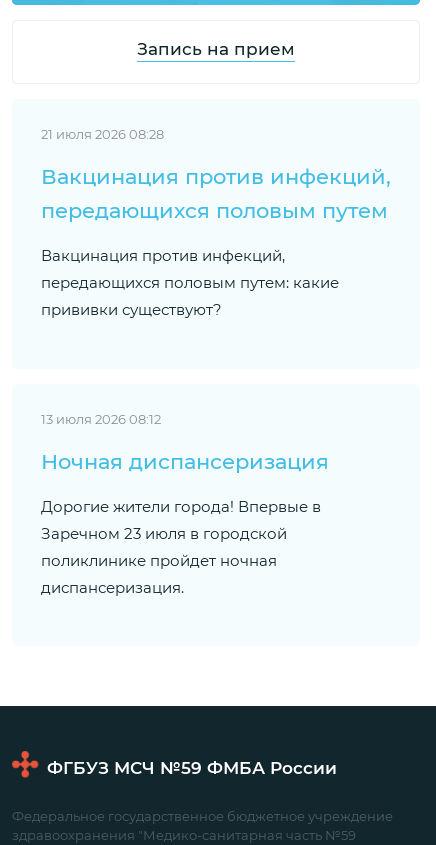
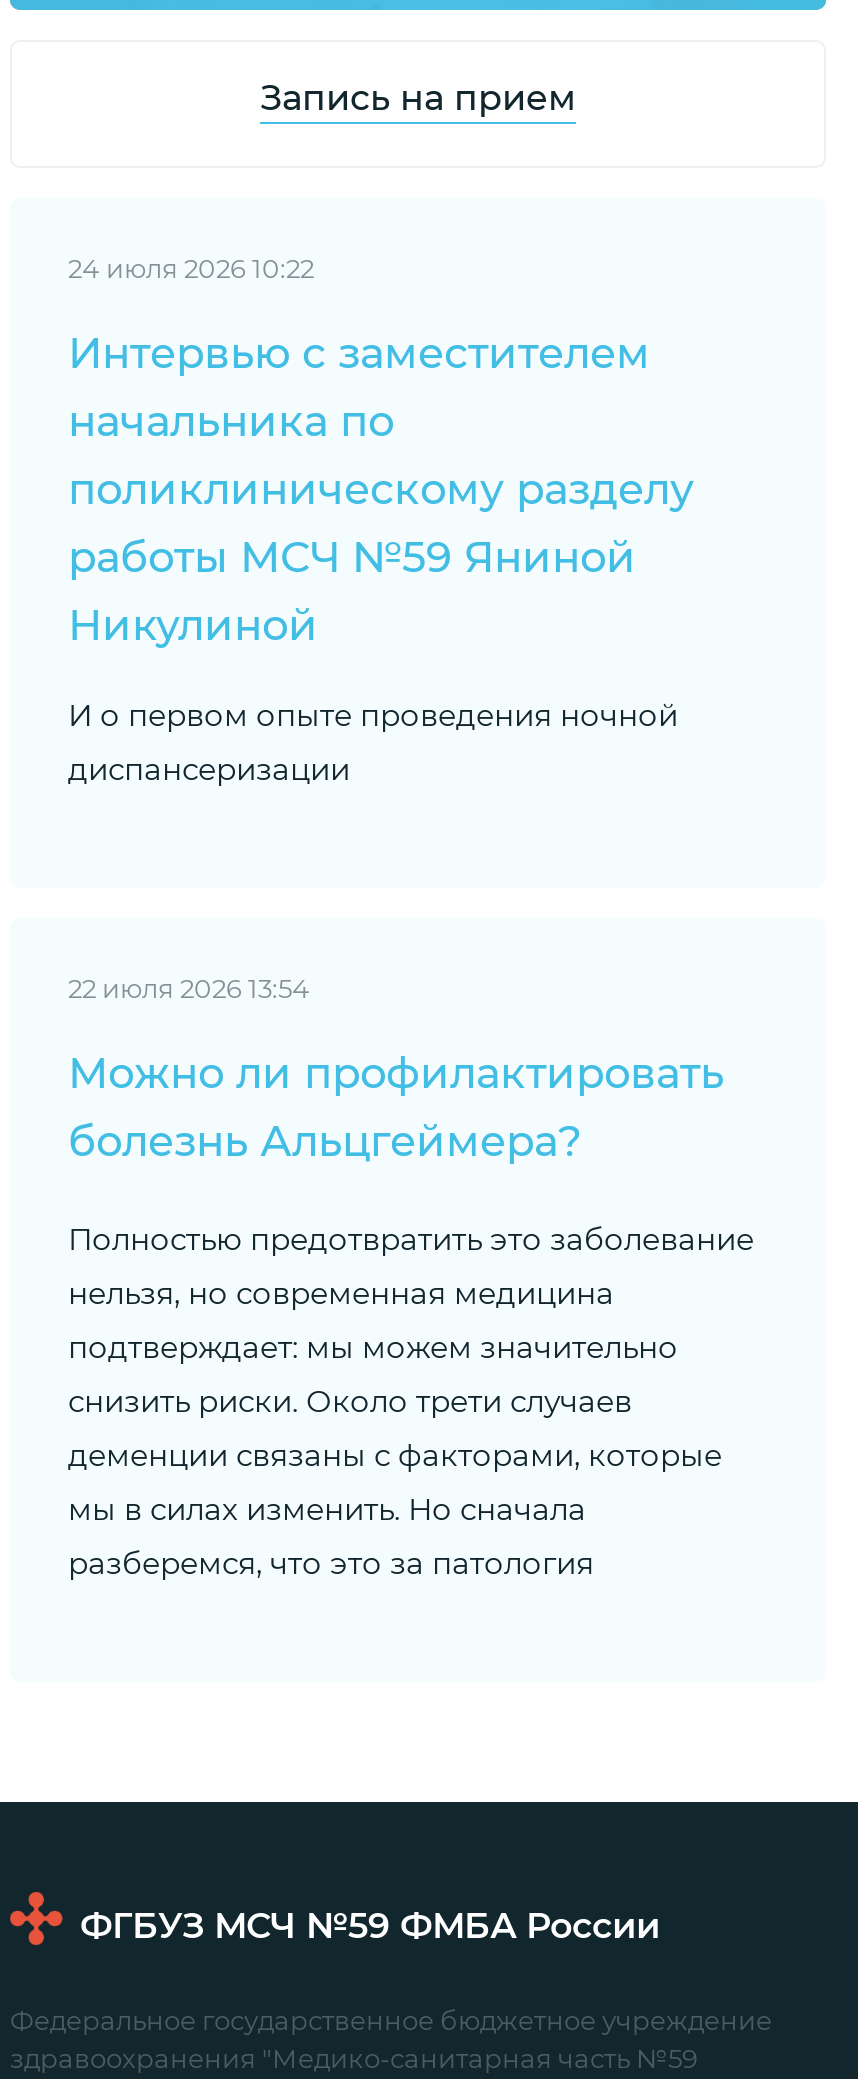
- 21 июля 2026 08:28
- Вакцинация против инфекций,
- передающихся половым путем
- Вакцинация против инфекций,
- передающихся половым путем: какие
- прививки существуют?
+ 24 июля 2026 10:22
+ Интервью с заместителем
+ начальника по
+ поликлиническому разделу
+ работы МСЧ №59 Яниной
+ Никулиной
+ И о первом опыте проведения ночной
+ диспансеризации

- 13 июля 2026 08:12
- Ночная диспансеризация
- Дорогие жители города! Впервые в
- Заречном 23 июля в городской
- поликлинике пройдет ночная
- диспансеризация.
+ 22 июля 2026 13:54
+ Можно ли профилактировать
+ болезнь Альцгеймера?
+ Полностью предотвратить это заболевание
+ нельзя, но современная медицина
+ подтверждает: мы можем значительно
+ снизить риски. Около трети случаев
+ деменции связаны с факторами, которые
+ мы в силах изменить. Но сначала
+ разберемся, что это за патология
